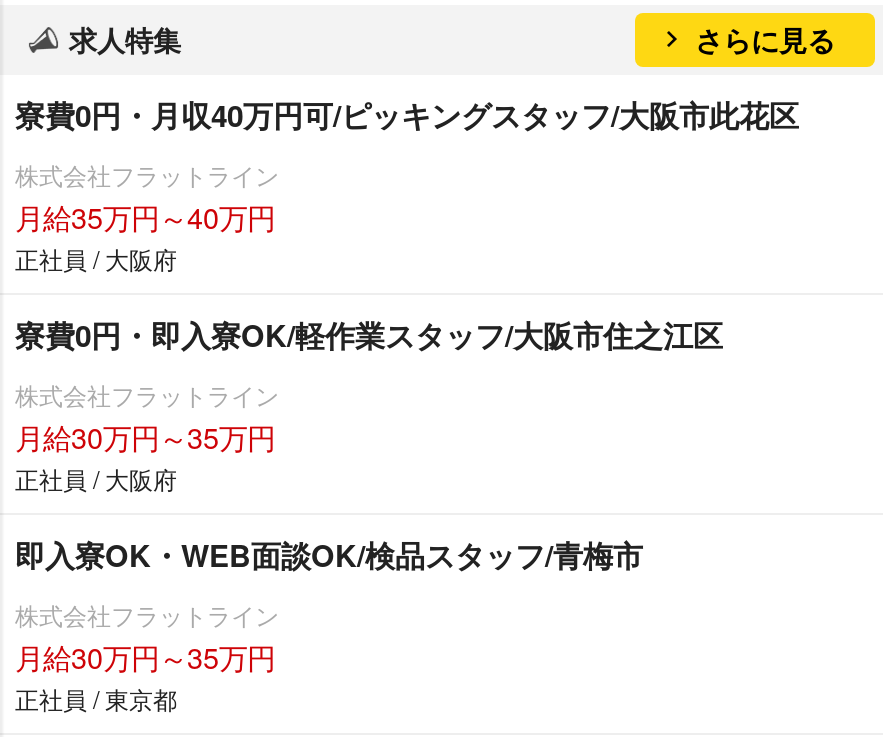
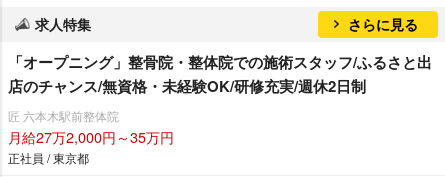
- 寮費0円・月収40万円可/ピッキングスタッフ/大阪市此花区
- 株式会社フラットライン
- 月給35万円～40万円
- 正社員 / 大阪府
- 寮費0円・即入寮OK/軽作業スタッフ/大阪市住之江区
- 株式会社フラットライン
- 月給30万円～35万円
- 正社員 / 大阪府
- 即入寮OK・WEB面談OK/検品スタッフ/青梅市
- 株式会社フラットライン
- 月給30万円～35万円
+ 「オープニング」整骨院・整体院での施術スタッフ/ふるさと出
+ 店のチャンス/無資格・未経験OK/研修充実/週休2日制
+ 匠 六本木駅前整体院
+ 月給27万2,000円～35万円
